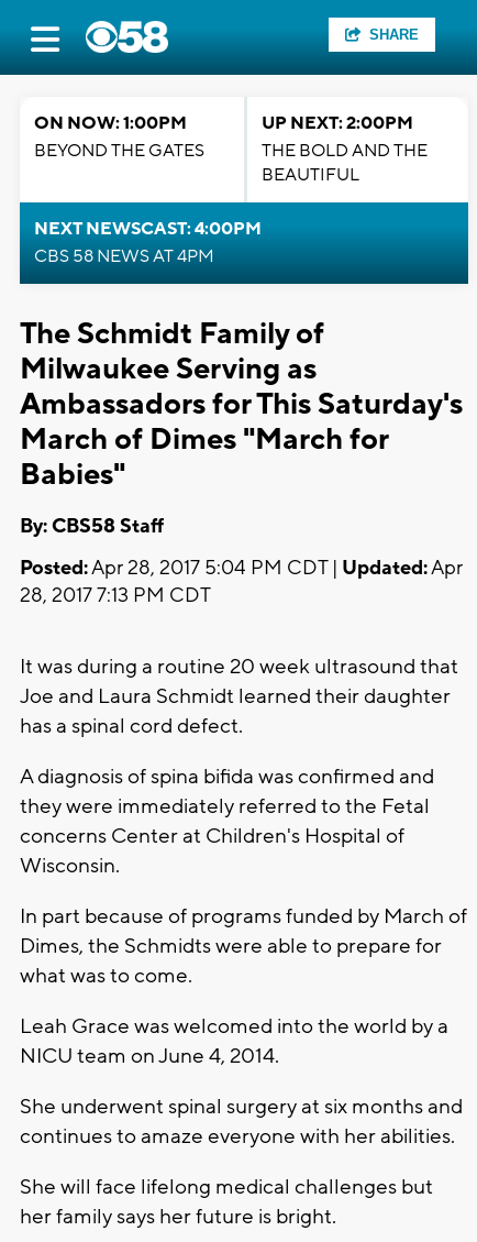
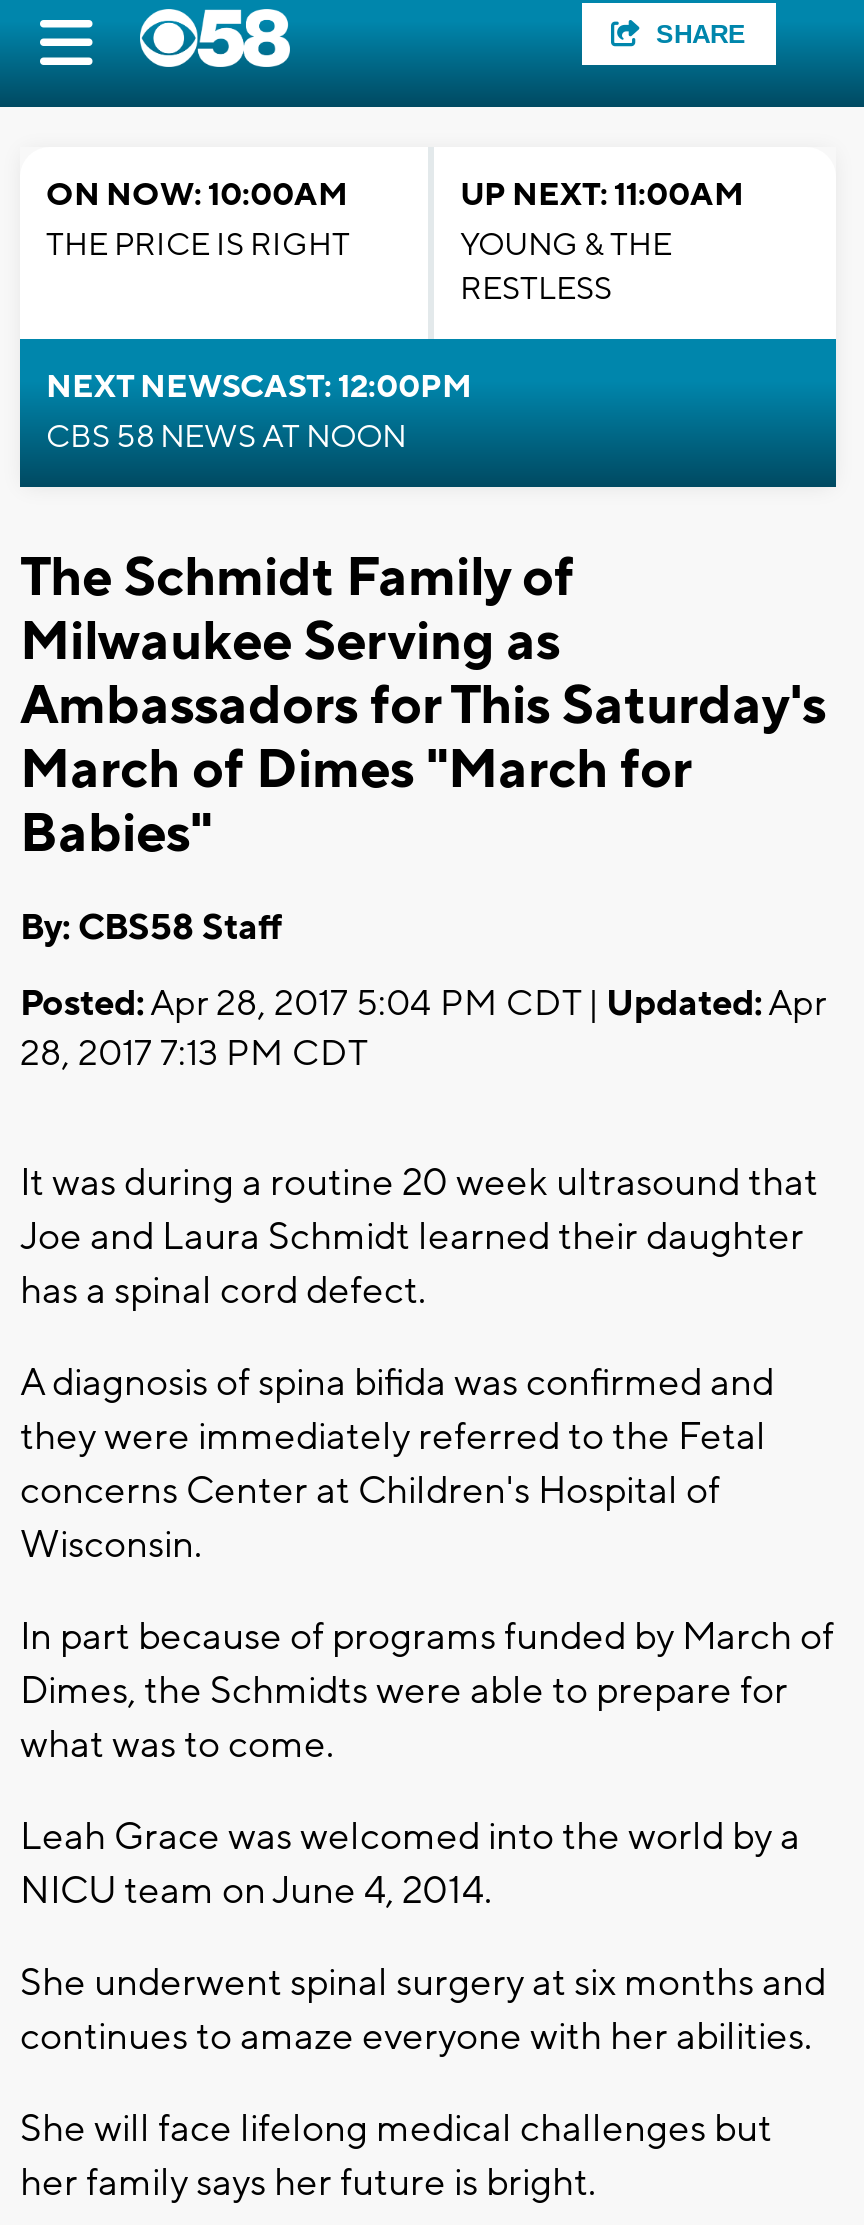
- ON NOW: 1:00PM
- BEYOND THE GATES
+ ON NOW: 10:00AM
+ THE PRICE IS RIGHT

- UP NEXT: 2:00PM
- THE BOLD AND THE
- BEAUTIFUL
+ UP NEXT: 11:00AM
+ YOUNG & THE
+ RESTLESS

- NEXT NEWSCAST: 4:00PM
- CBS 58 NEWS AT 4PM
+ NEXT NEWSCAST: 12:00PM
+ CBS 58 NEWS AT NOON
